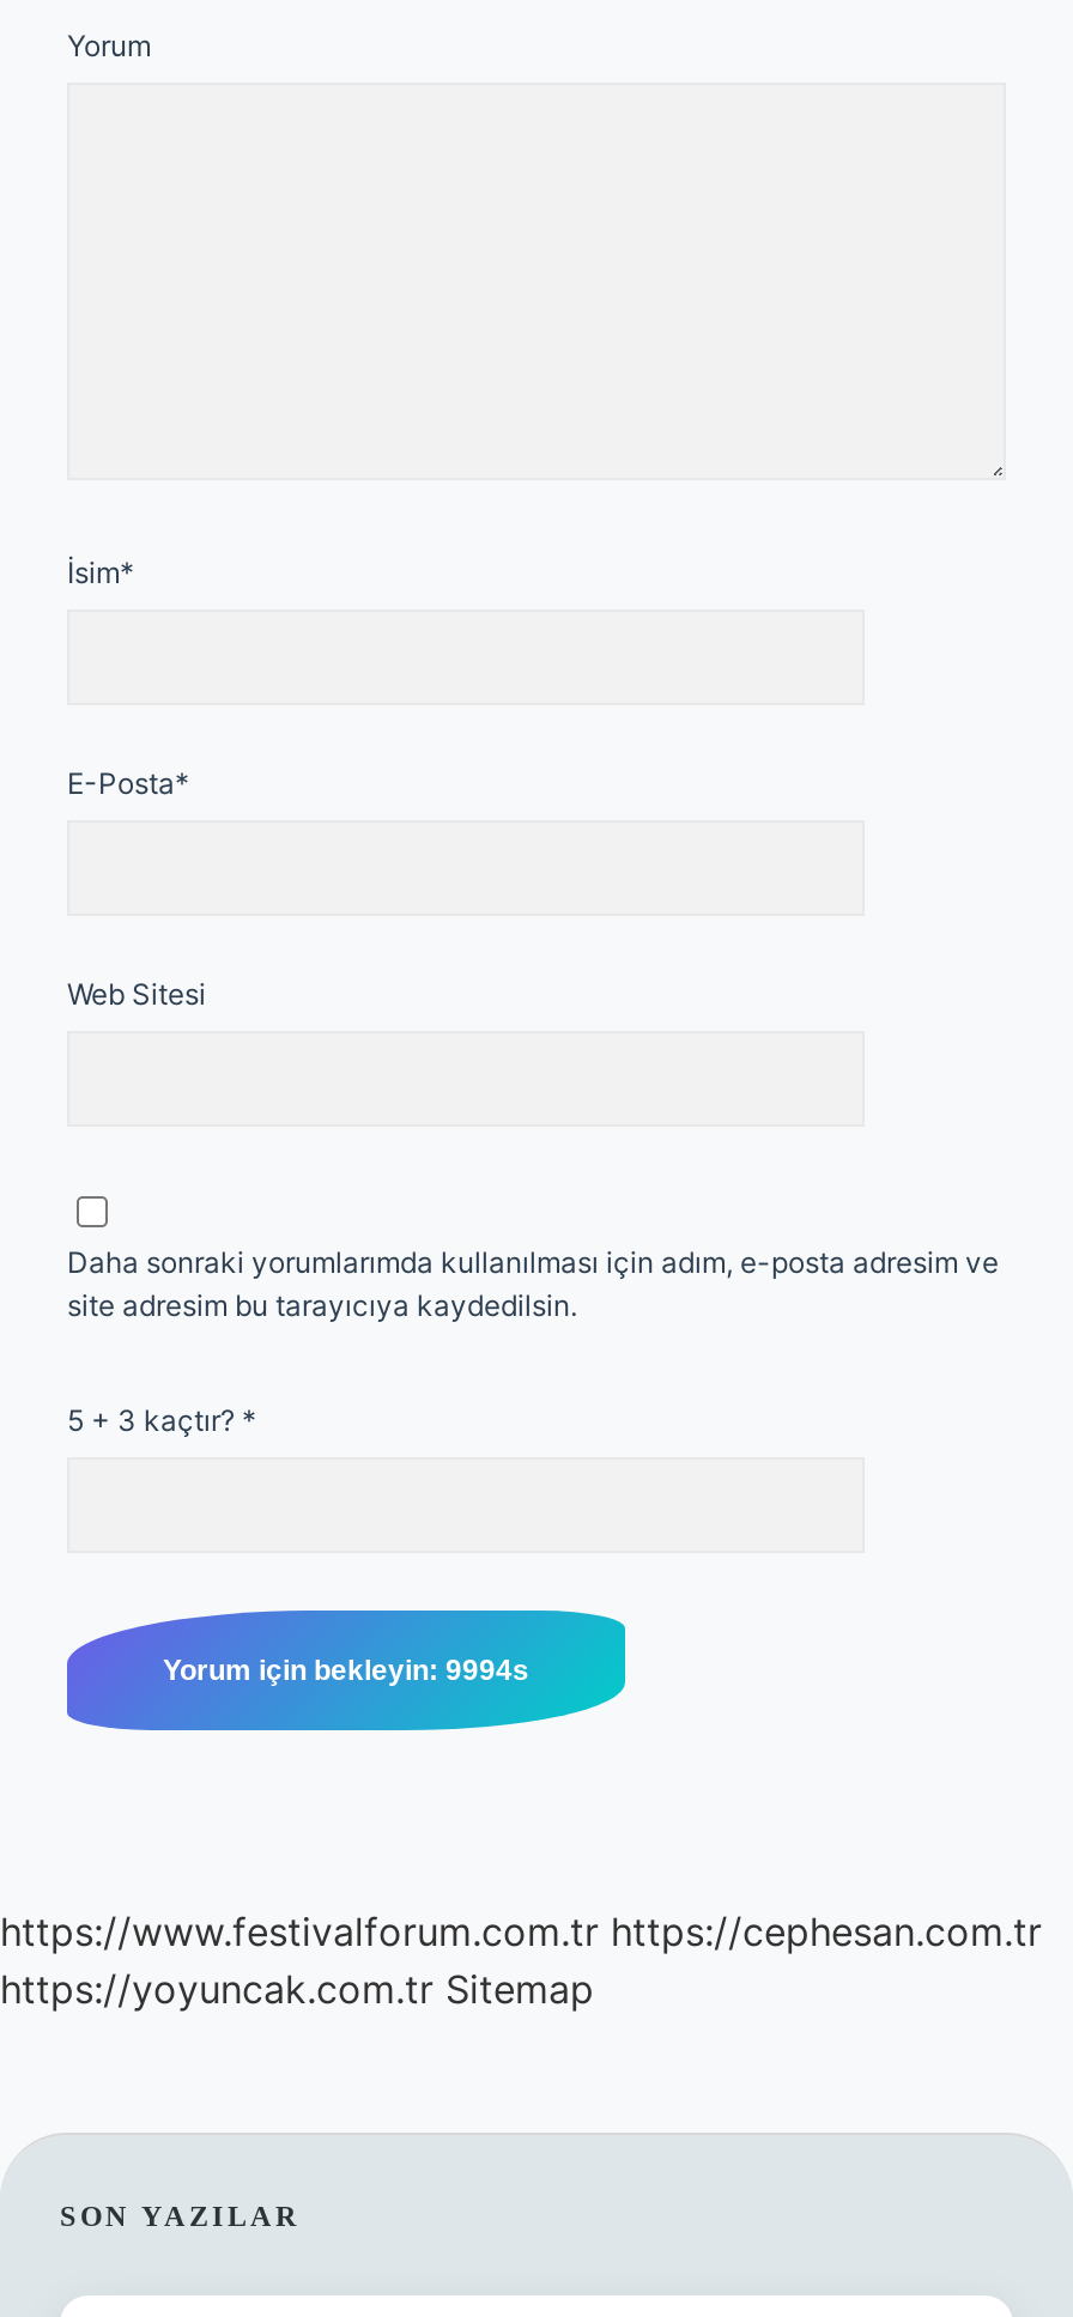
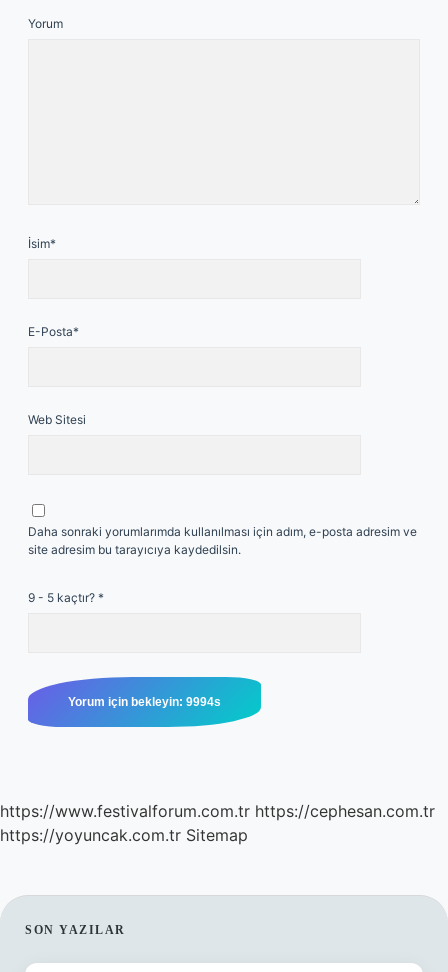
- 5 + 3 kaçtır? *
+ 9 - 5 kaçtır? *
